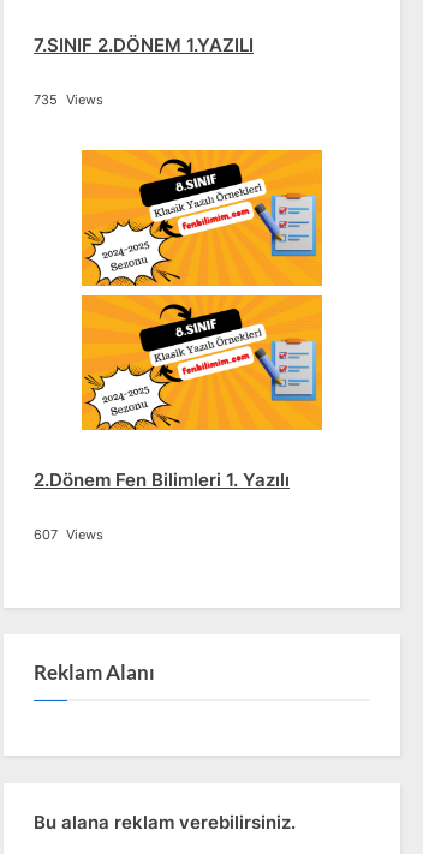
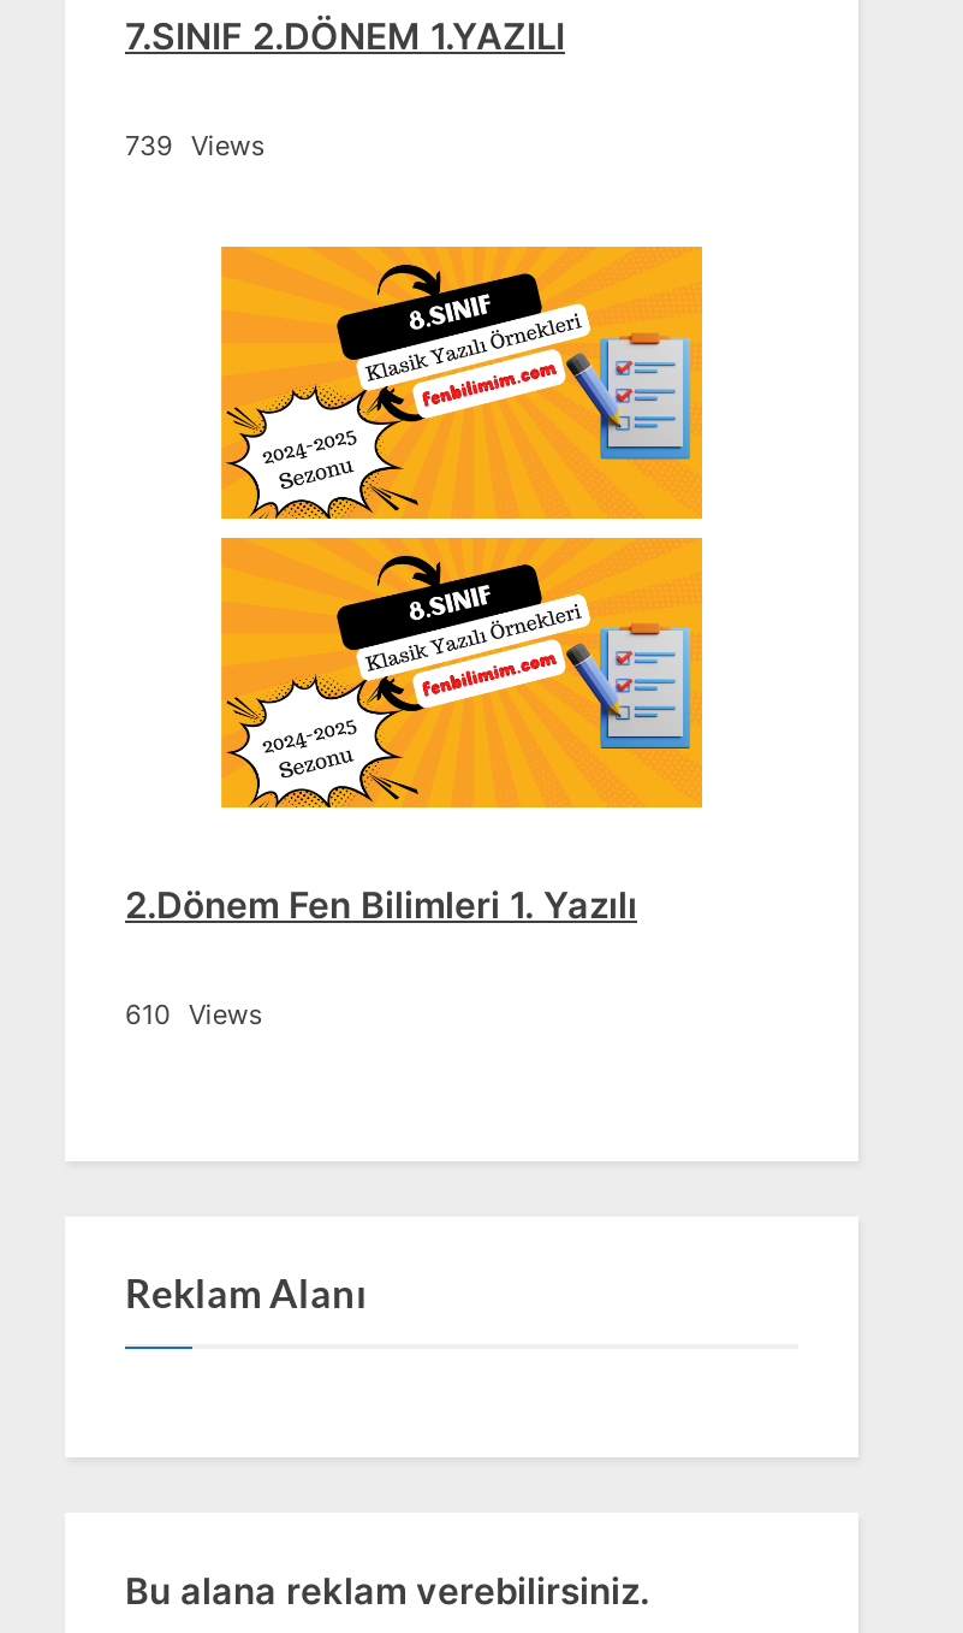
- 735 Views
+ 739 Views

- 607 Views
+ 610 Views
